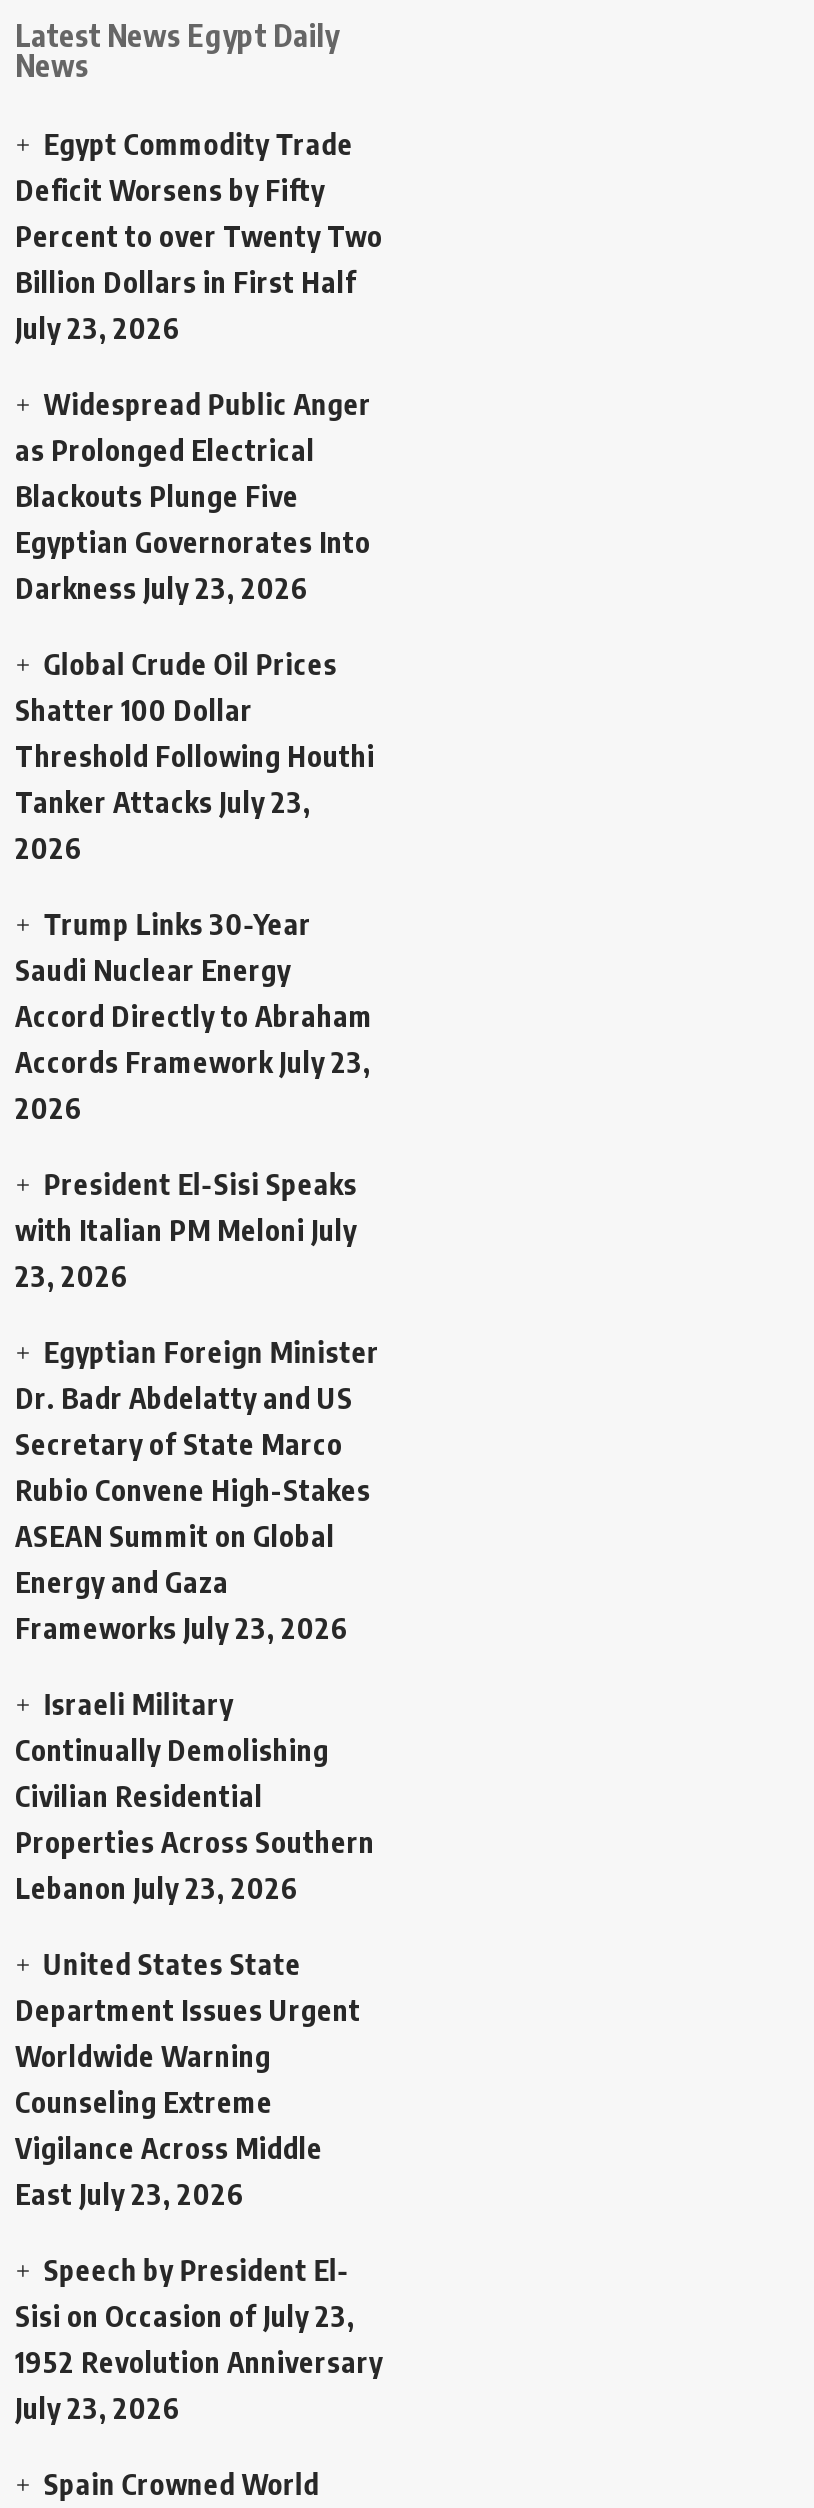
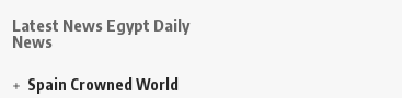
- Egypt Commodity Trade
- Deficit Worsens by Fifty
- Percent to over Twenty Two
- Billion Dollars in First Half
- July 23, 2026
- Widespread Public Anger
- as Prolonged Electrical
- Blackouts Plunge Five
- Egyptian Governorates Into
- Darkness July 23, 2026
- Global Crude Oil Prices
- Shatter 100 Dollar
- Threshold Following Houthi
- Tanker Attacks July 23,
- 2026
- Trump Links 30-Year
- Saudi Nuclear Energy
- Accord Directly to Abraham
- Accords Framework July 23,
- 2026
- President El-Sisi Speaks
- with Italian PM Meloni July
- 23, 2026
- Egyptian Foreign Minister
- Dr. Badr Abdelatty and US
- Secretary of State Marco
- Rubio Convene High-Stakes
- ASEAN Summit on Global
- Energy and Gaza
- Frameworks July 23, 2026
- Israeli Military
- Continually Demolishing
- Civilian Residential
- Properties Across Southern
- Lebanon July 23, 2026
- United States State
- Department Issues Urgent
- Worldwide Warning
- Counseling Extreme
- Vigilance Across Middle
- East July 23, 2026
- Speech by President El-
- Sisi on Occasion of July 23,
- 1952 Revolution Anniversary
- July 23, 2026
